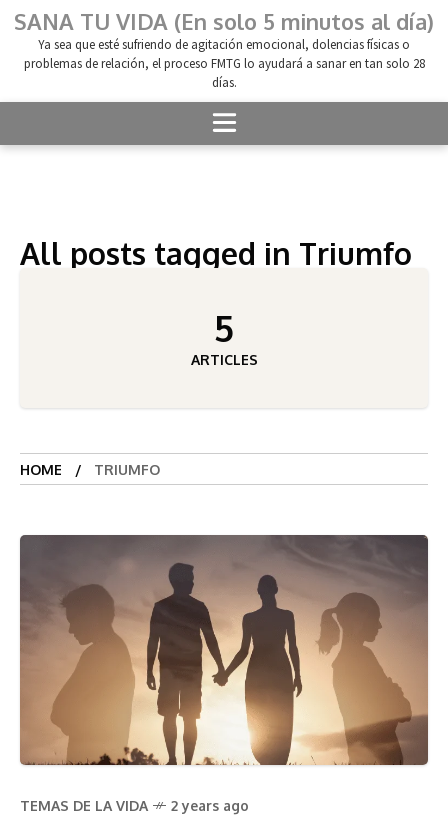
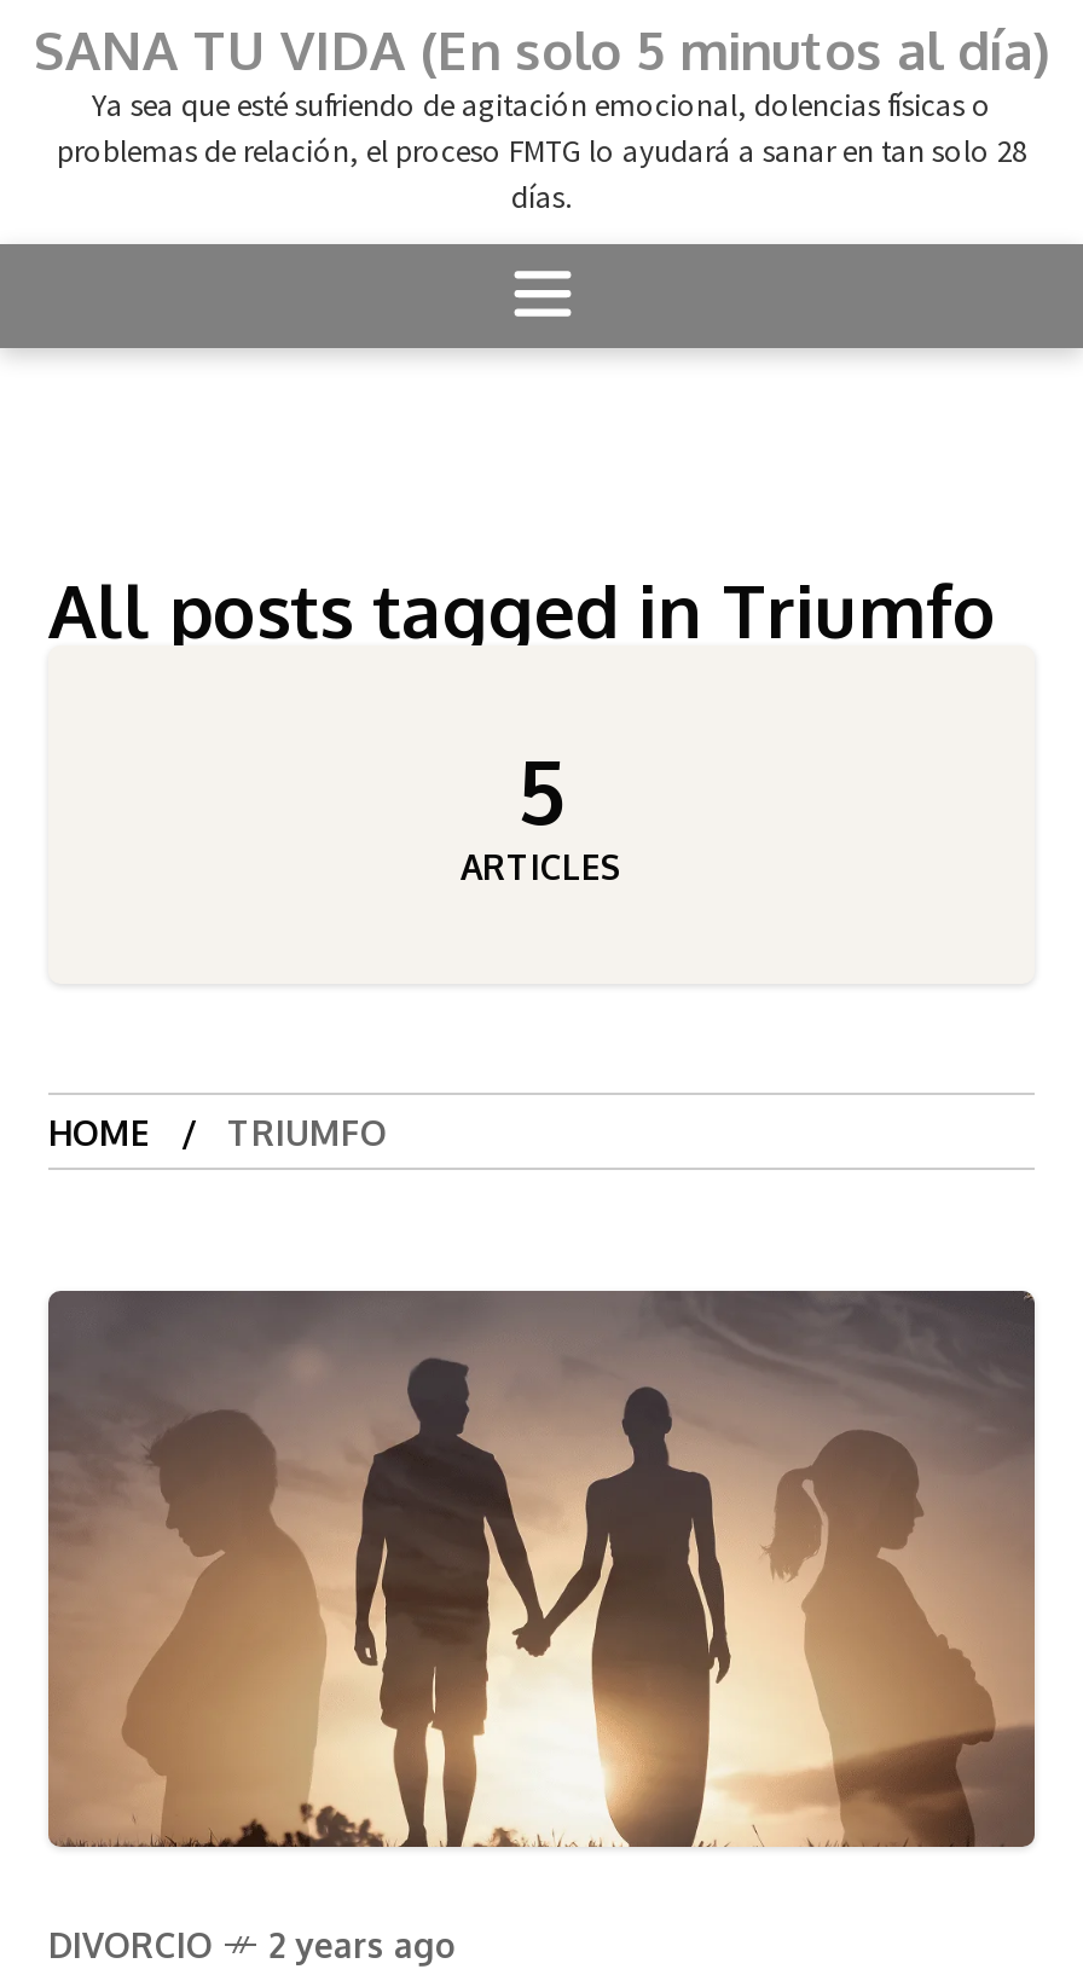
- TEMAS DE LA VIDA
+ DIVORCIO
